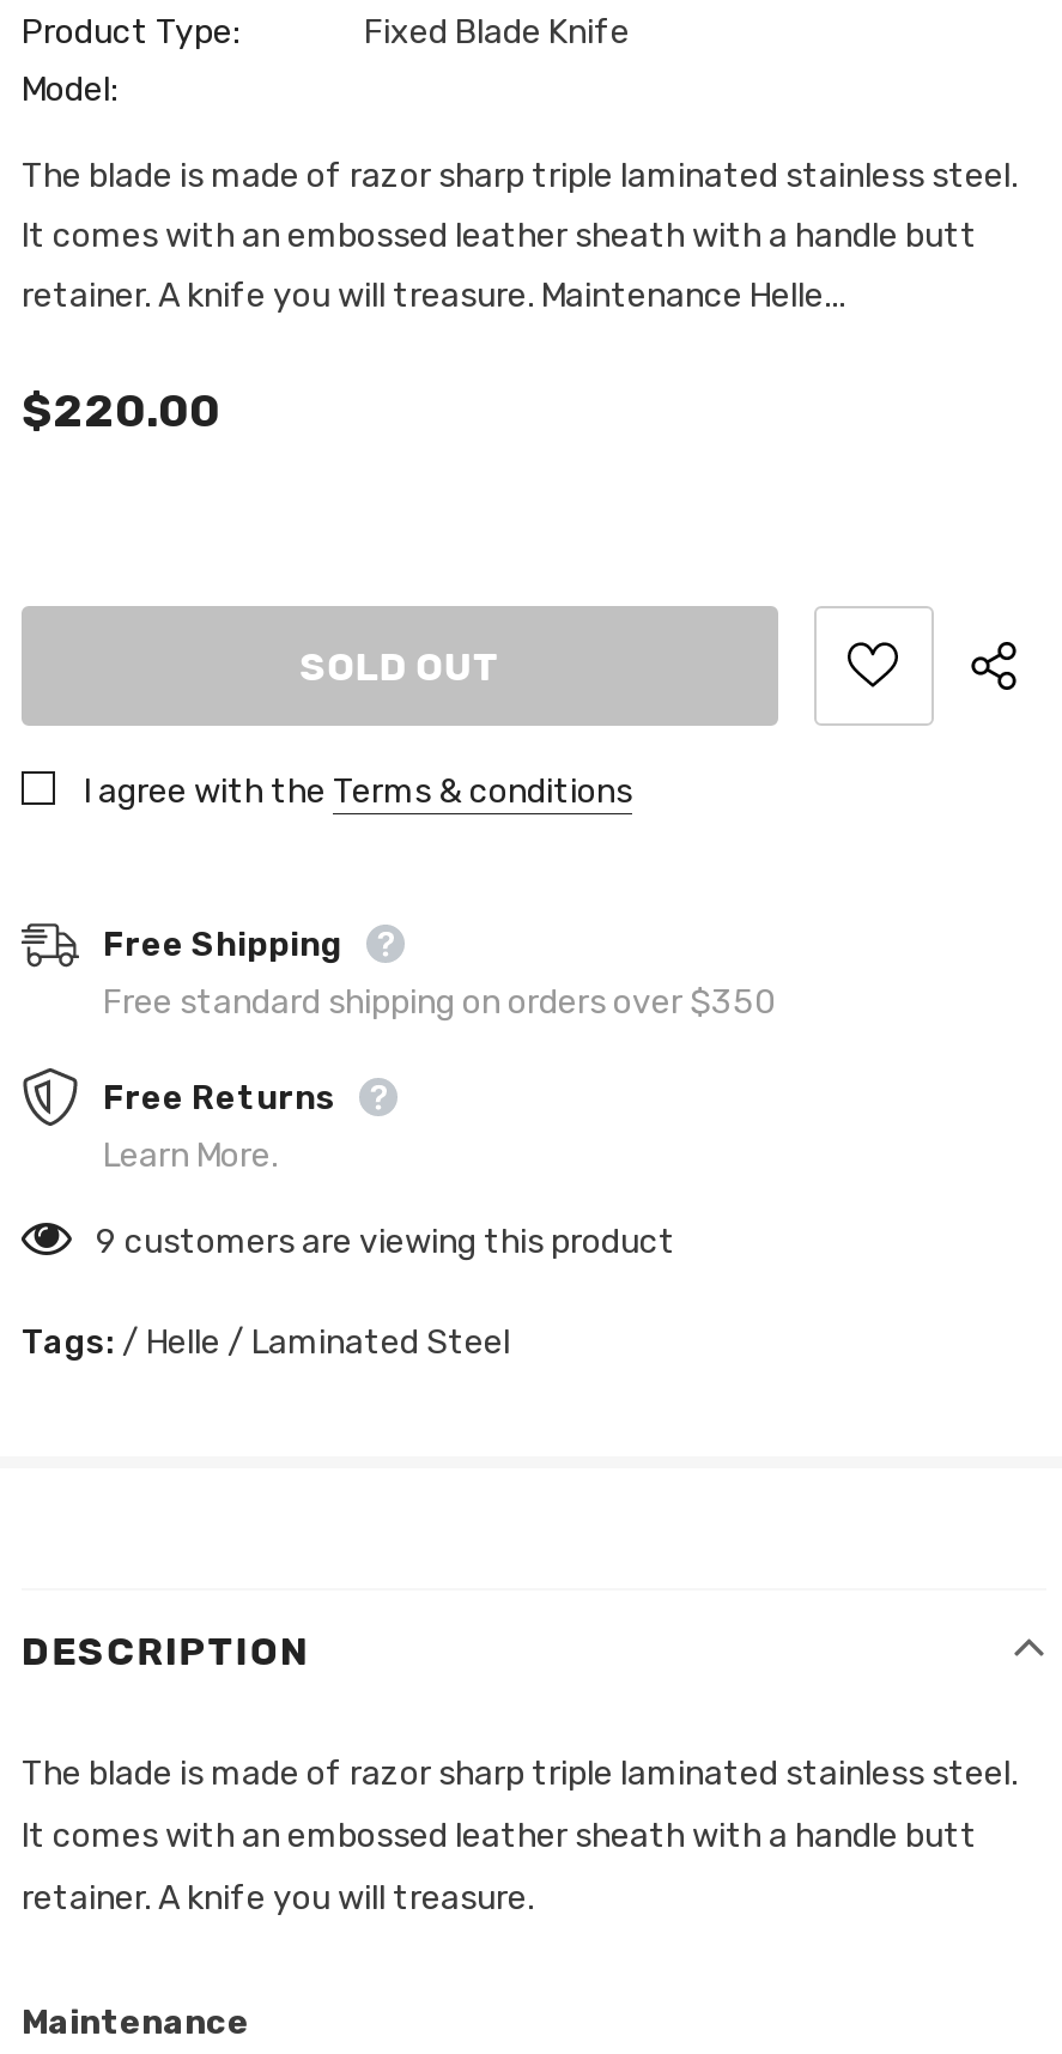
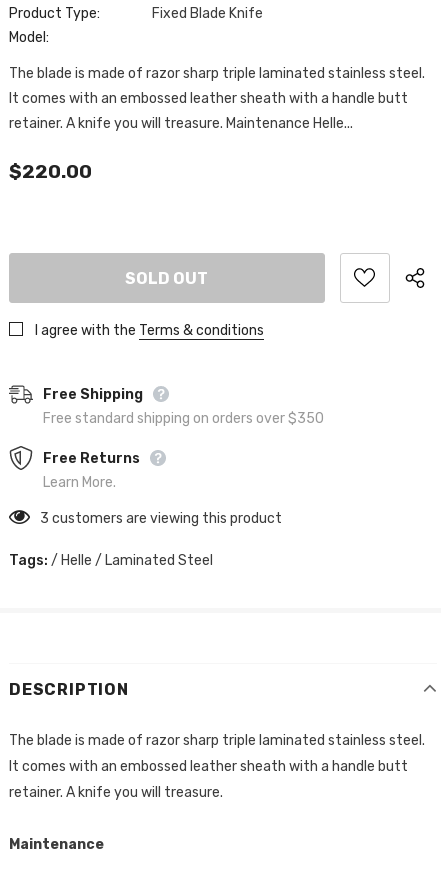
- 9 customers are viewing this product
+ 3 customers are viewing this product
